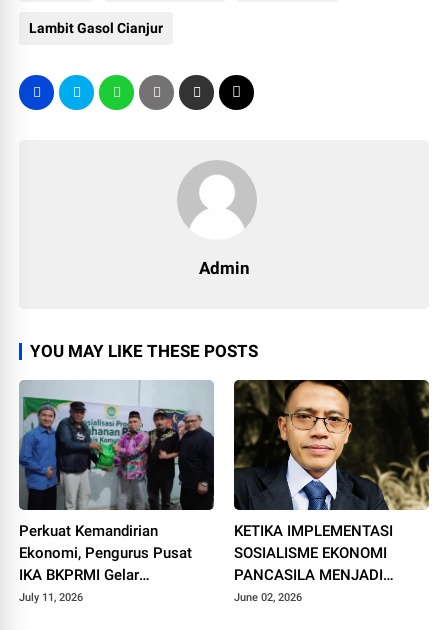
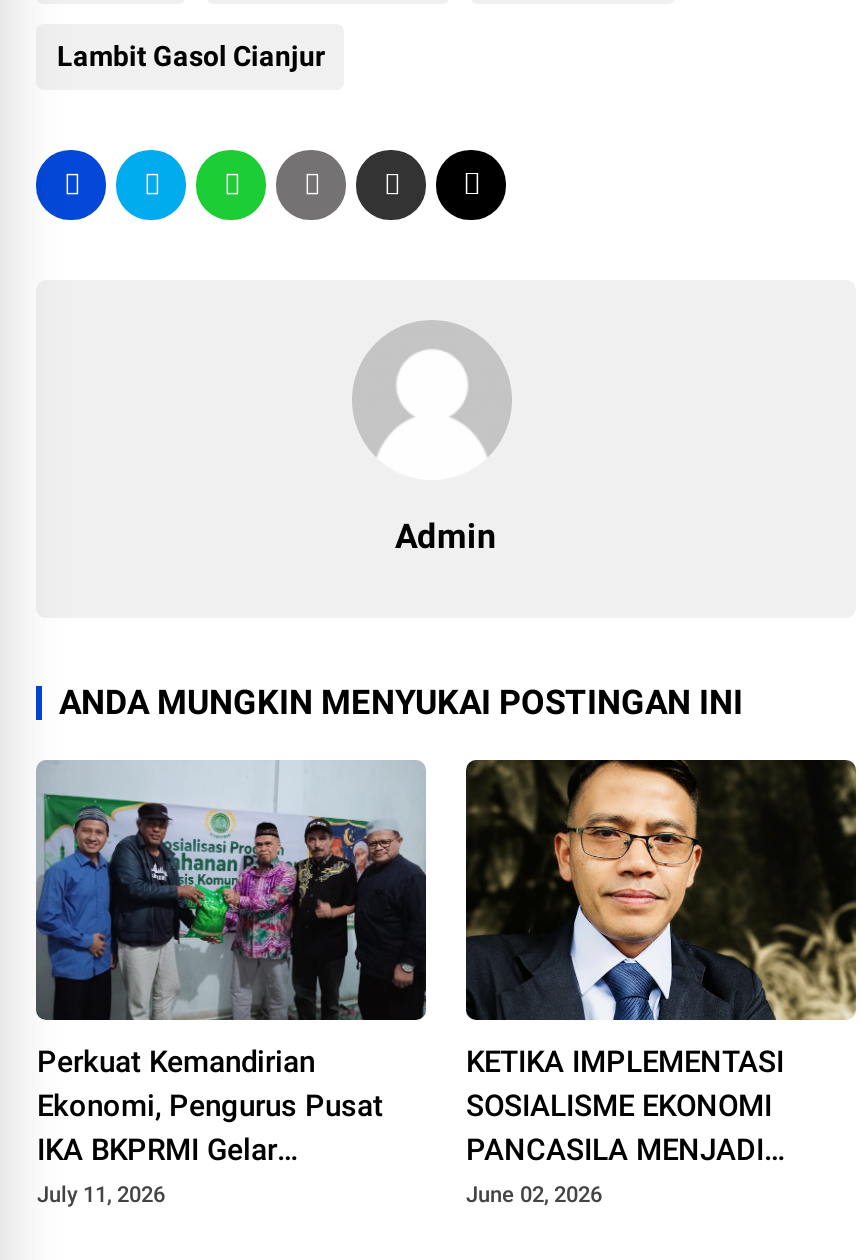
- YOU MAY LIKE THESE POSTS
+ ANDA MUNGKIN MENYUKAI POSTINGAN INI
